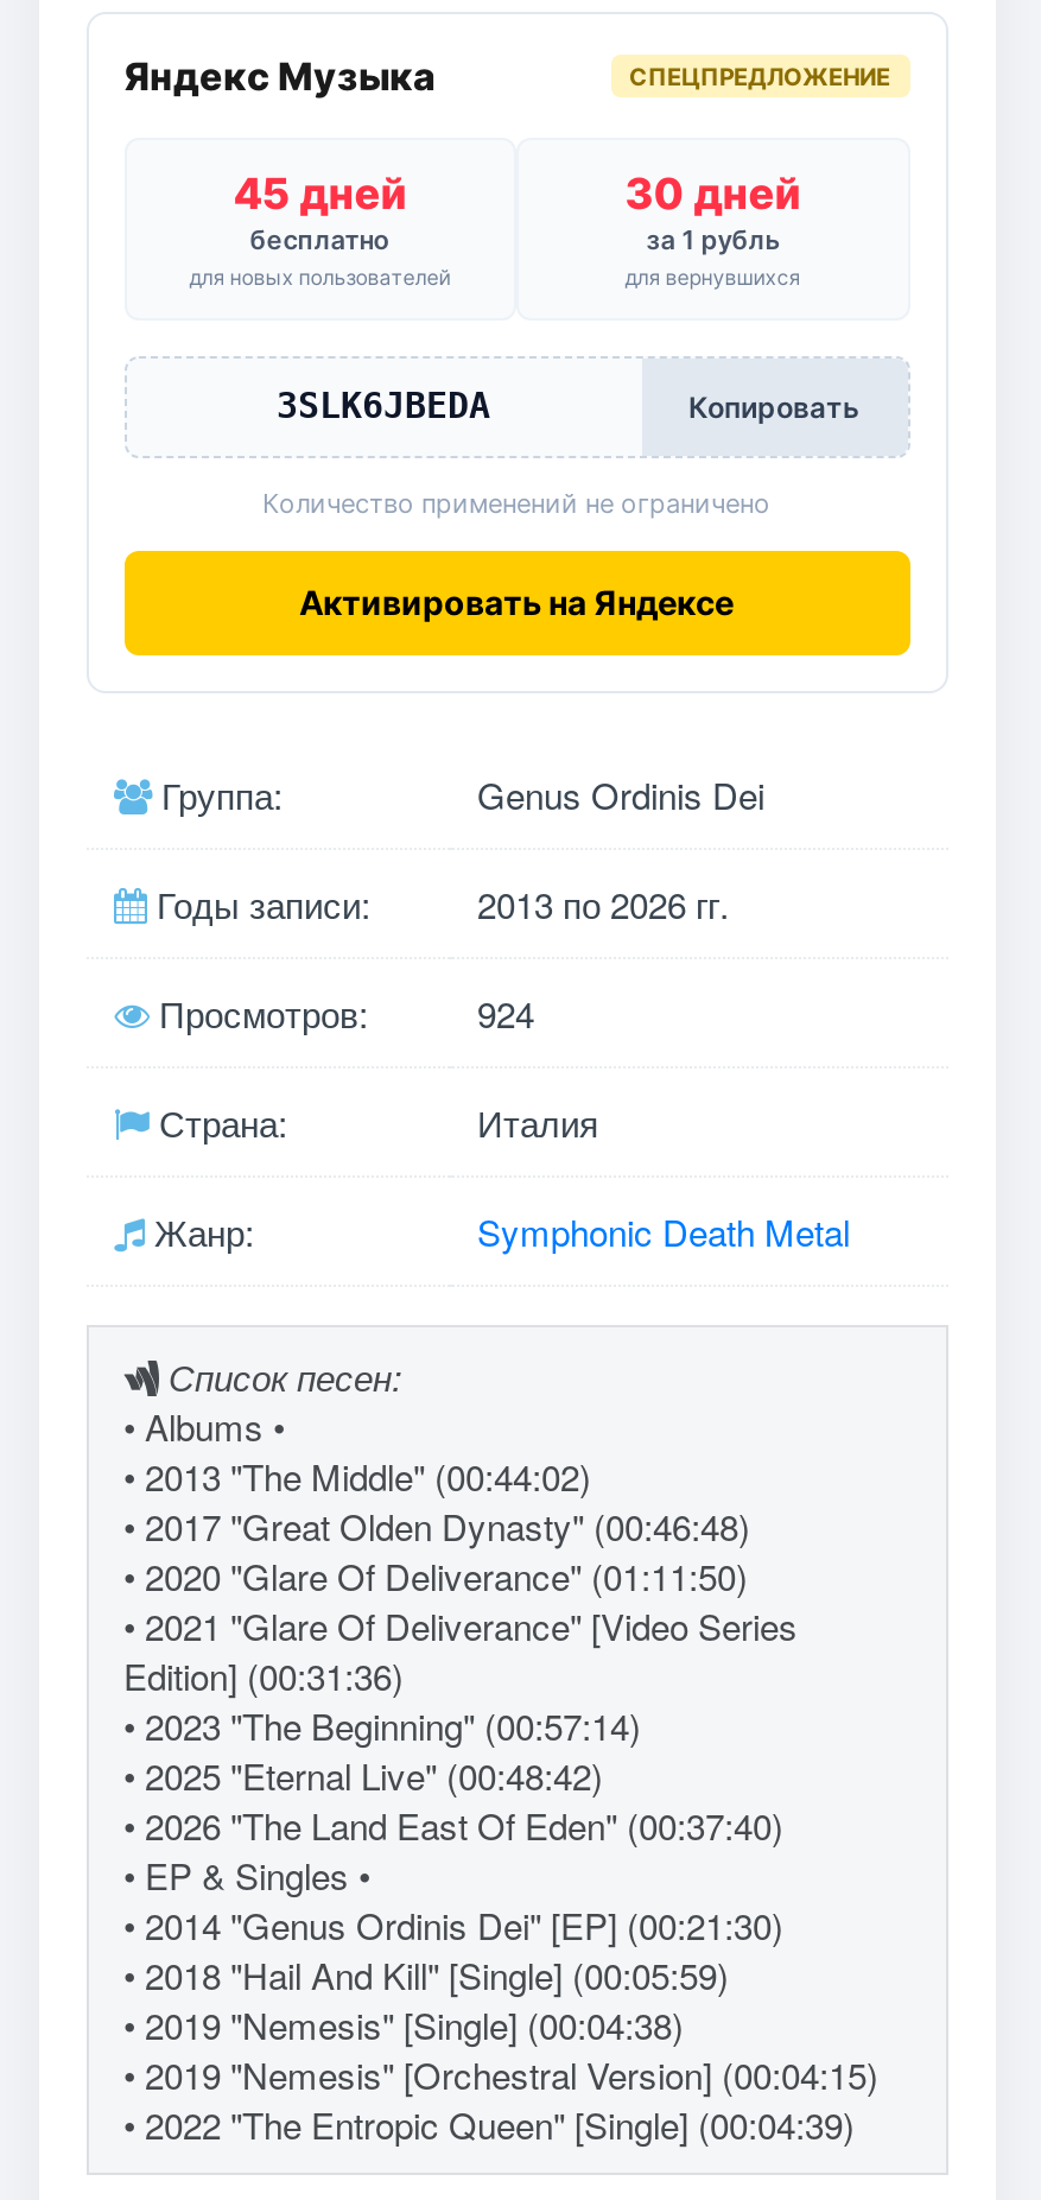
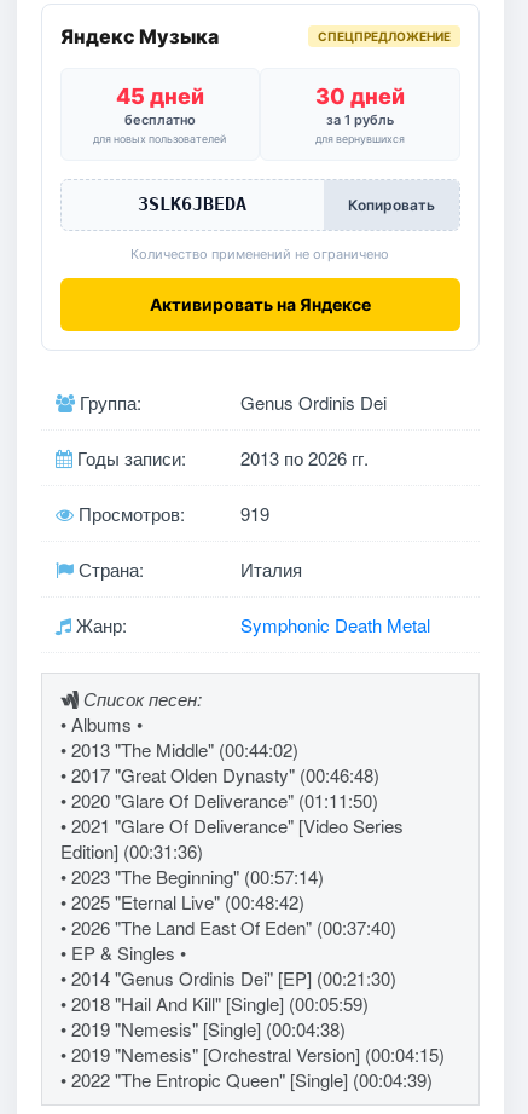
- 924
+ 919
